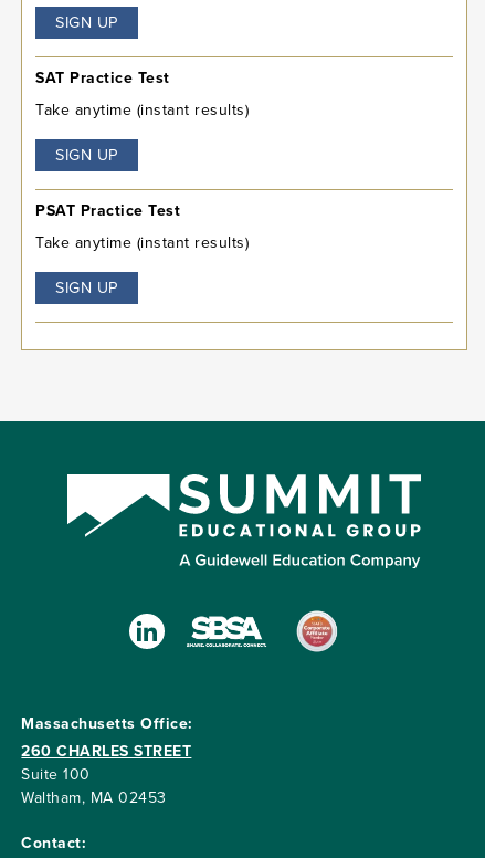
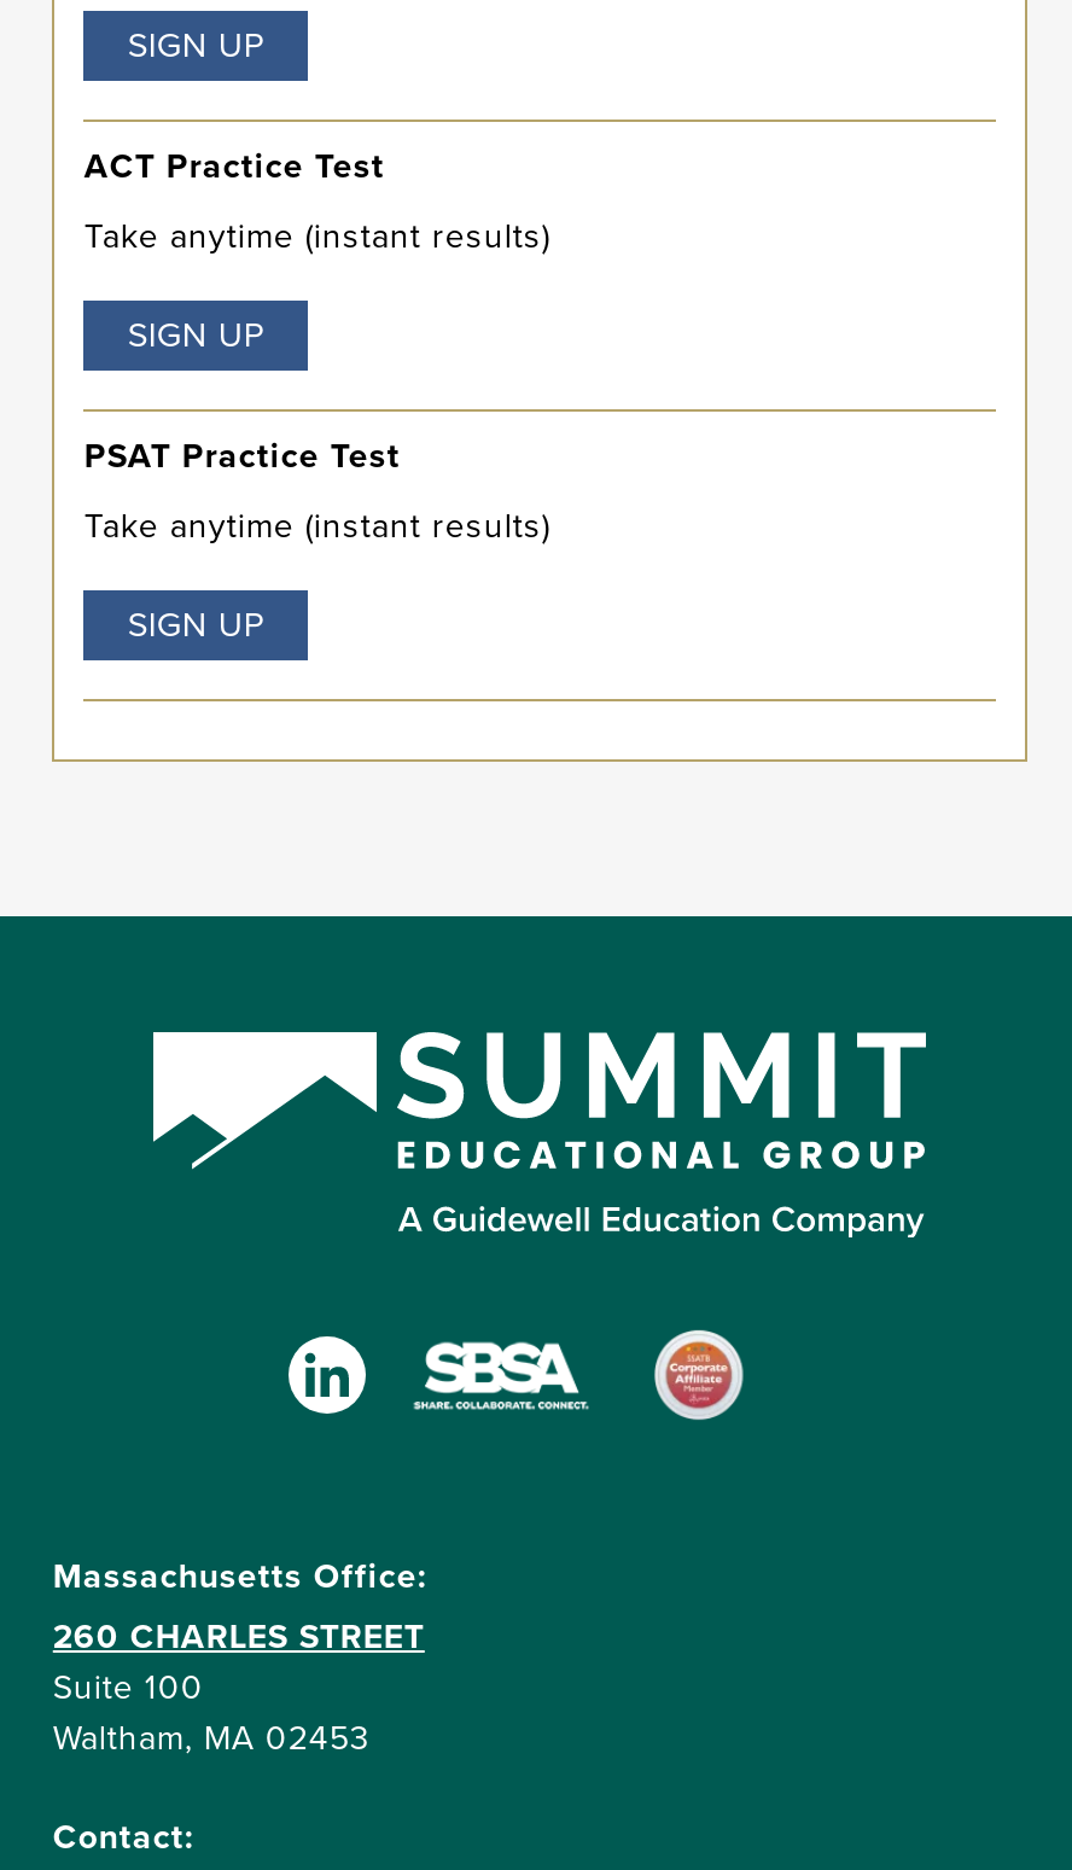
- SAT Practice Test
+ ACT Practice Test
